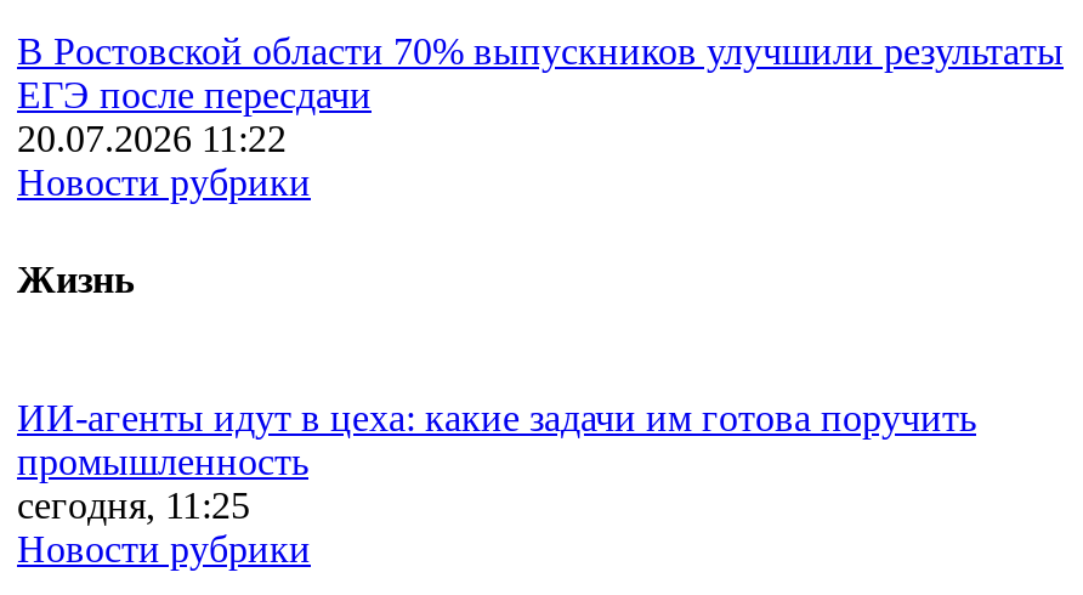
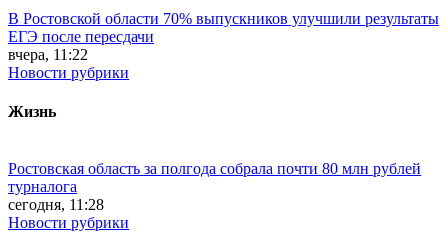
- 20.07.2026 11:22
+ вчера, 11:22

- ИИ-агенты идут в цеха: какие задачи им готова поручить
- промышленность
- сегодня, 11:25
+ Ростовская область за полгода собрала почти 80 млн рублей
+ турналога
+ сегодня, 11:28
